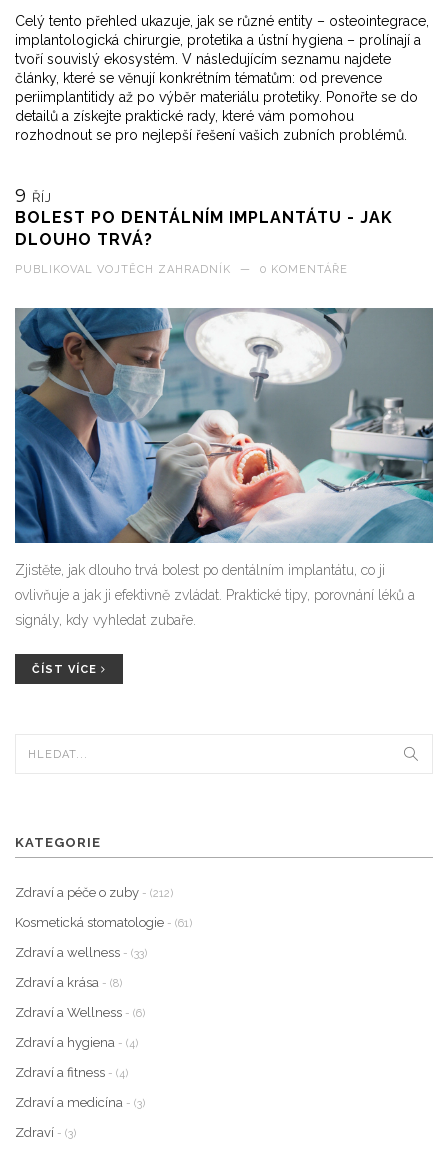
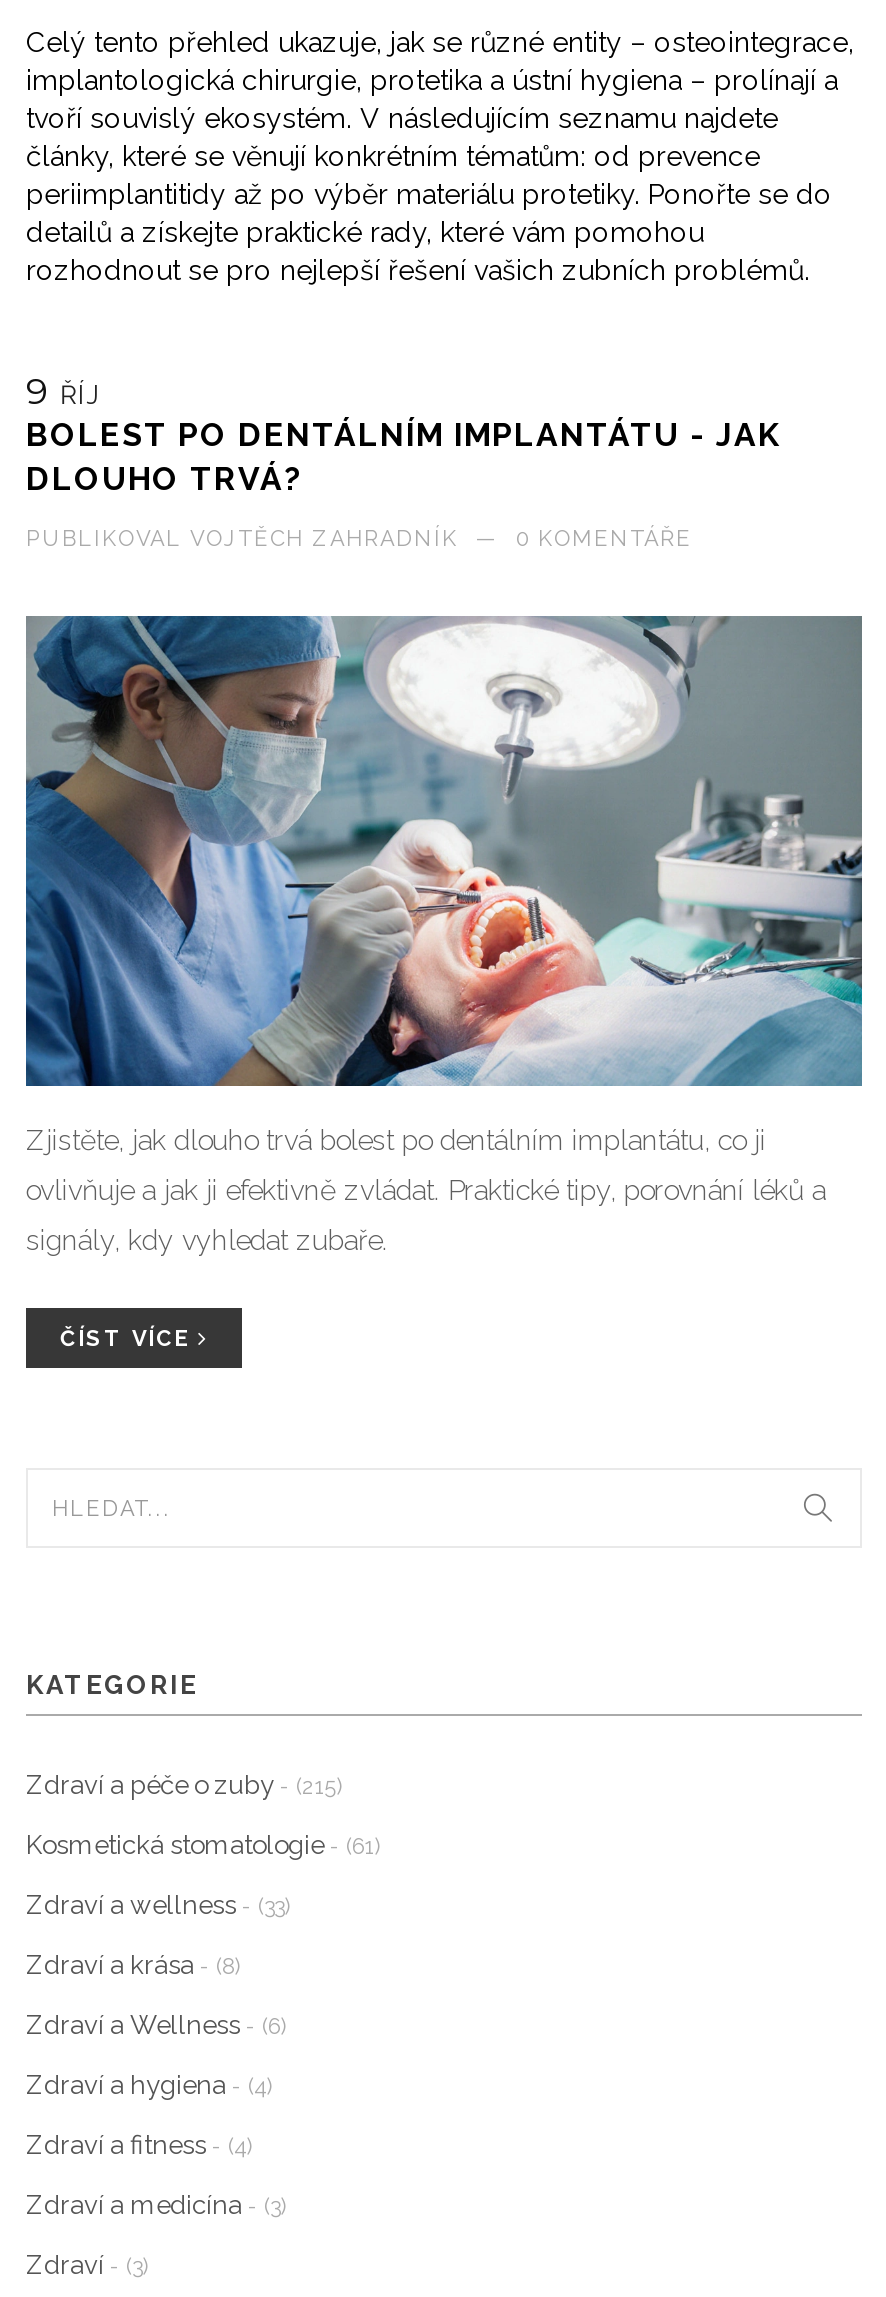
- Zdraví a péče o zuby - (212)
+ Zdraví a péče o zuby - (215)
